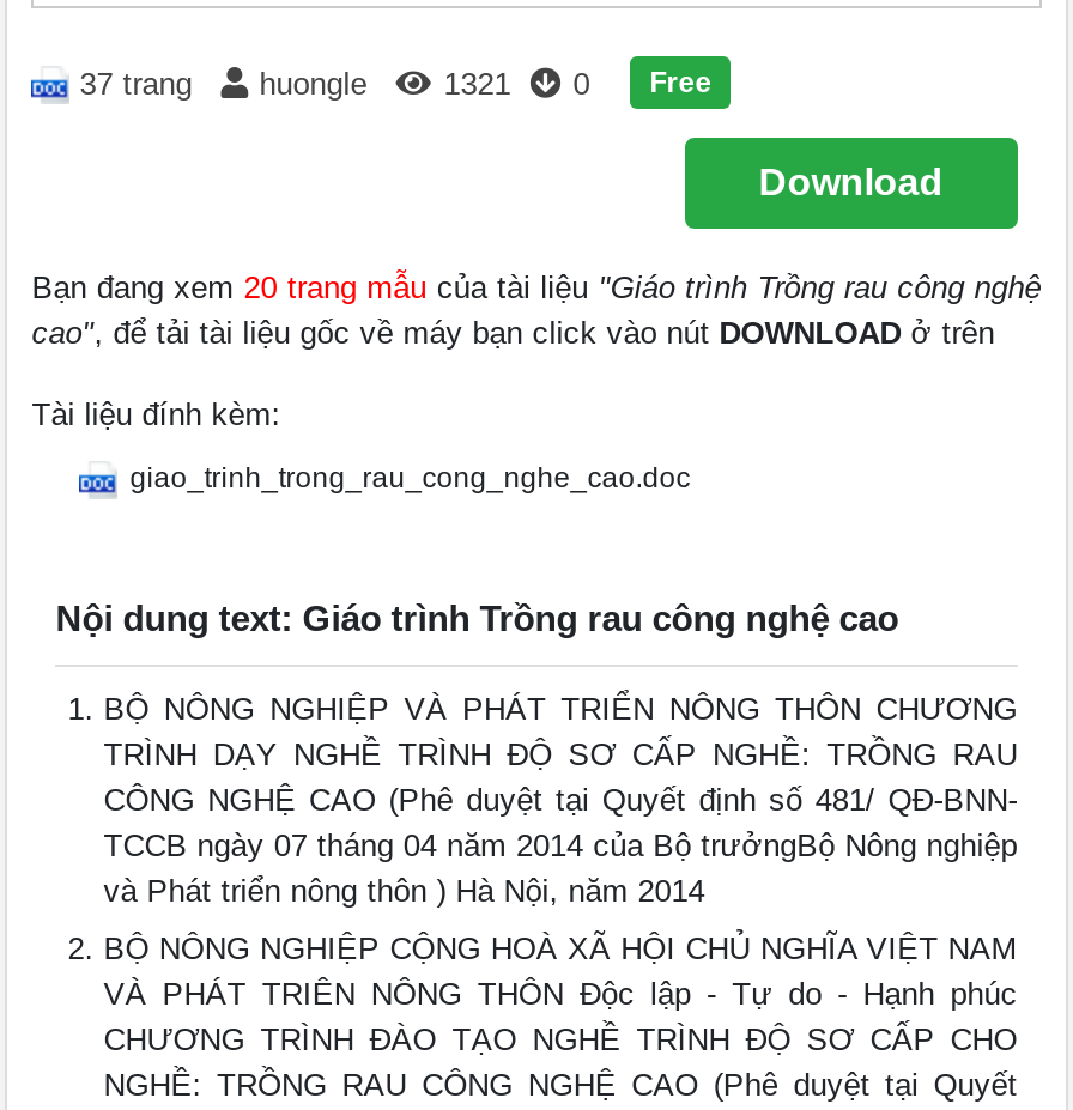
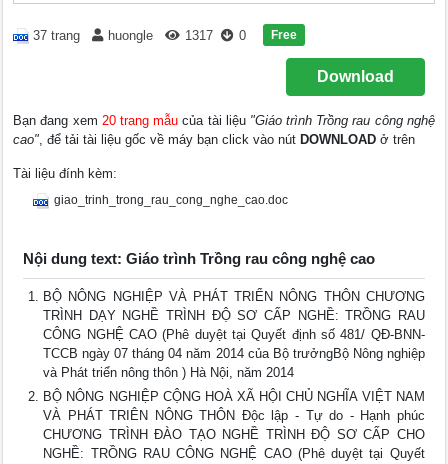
- 1321 0 Free
+ 1317 0 Free
